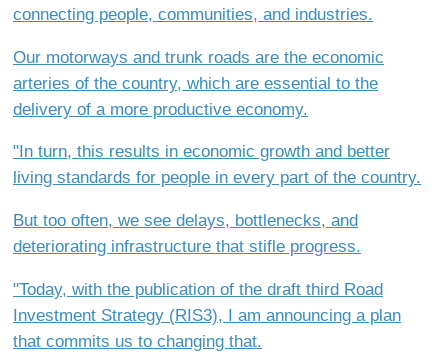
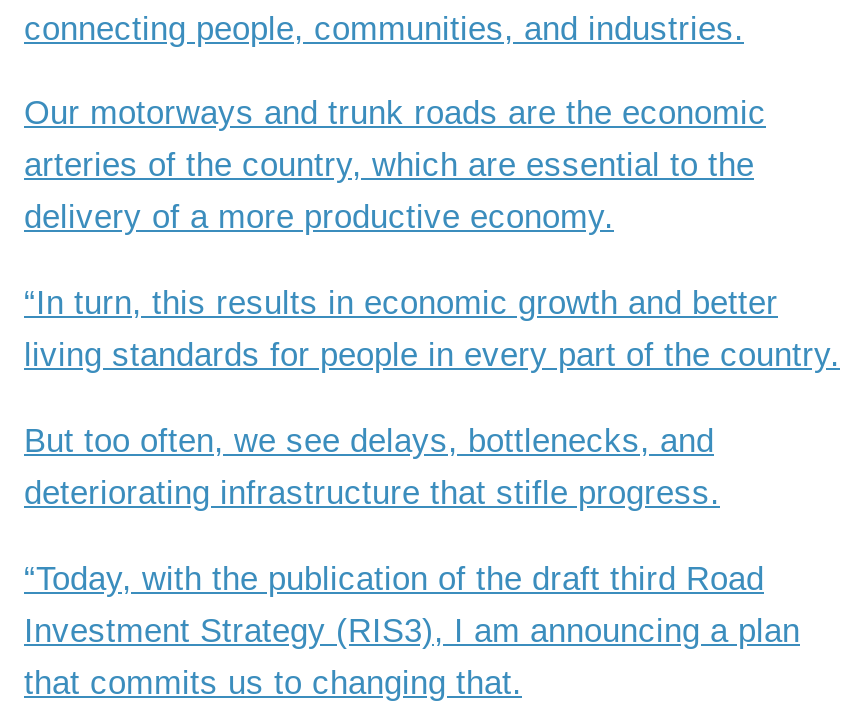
- "In turn, this results in economic growth and better
+ “In turn, this results in economic growth and better

- "Today, with the publication of the draft third Road
+ “Today, with the publication of the draft third Road
